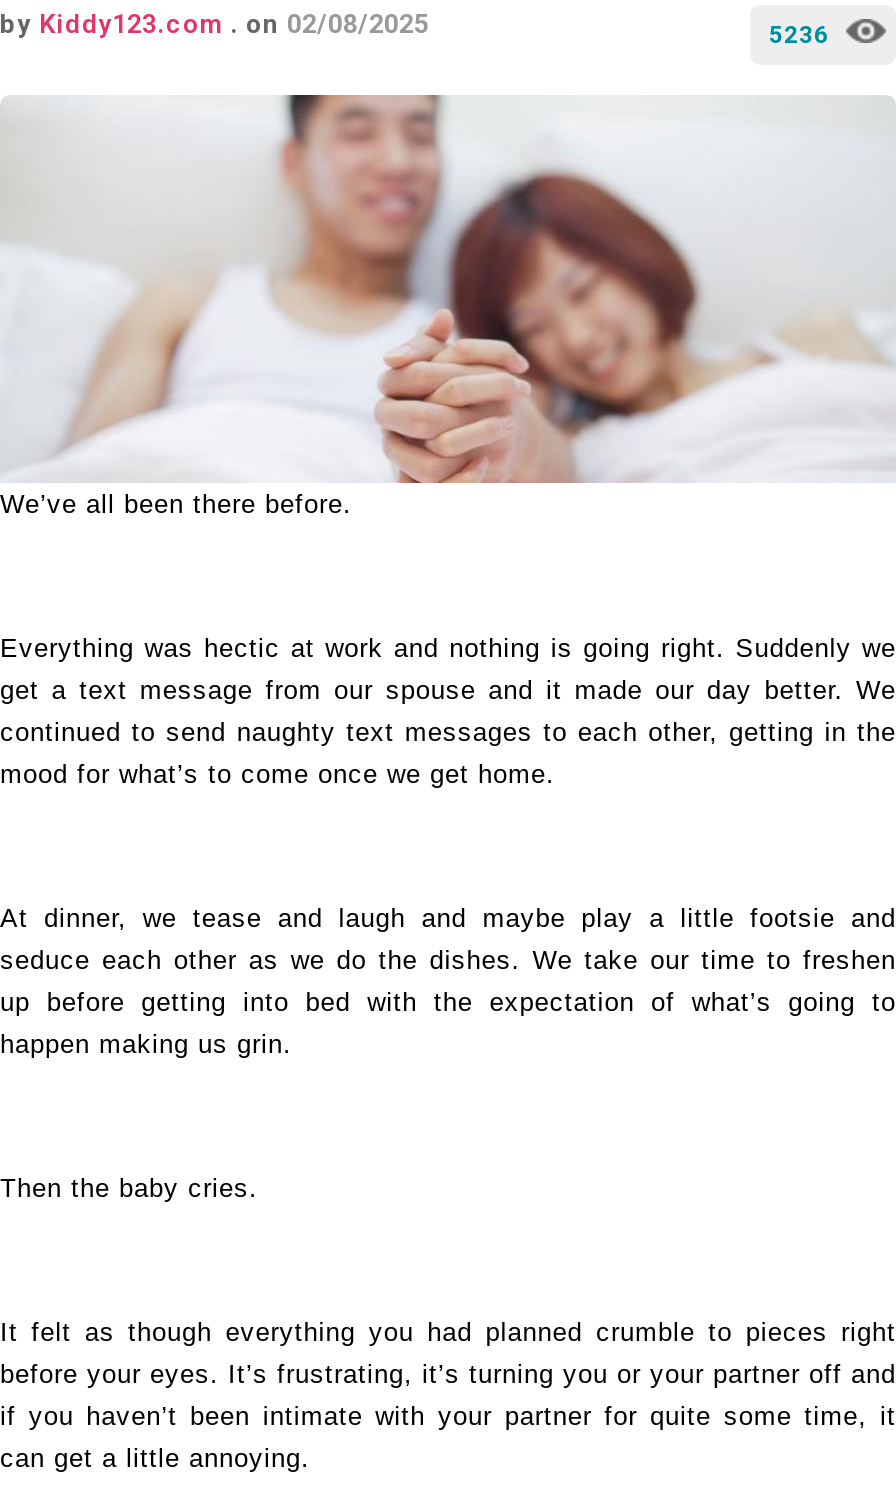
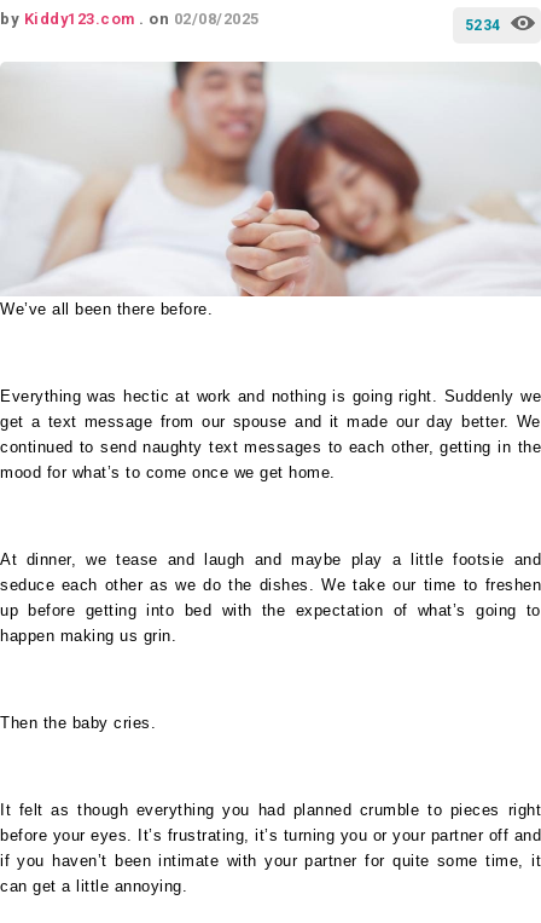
- 5236
+ 5234
